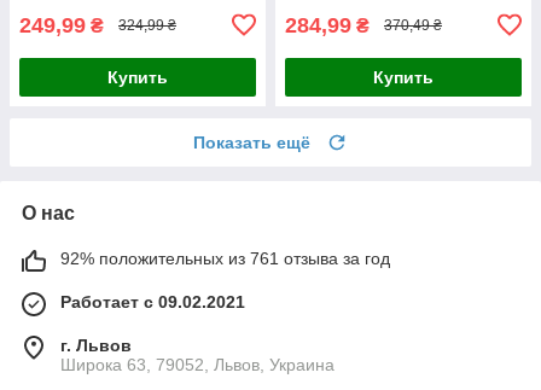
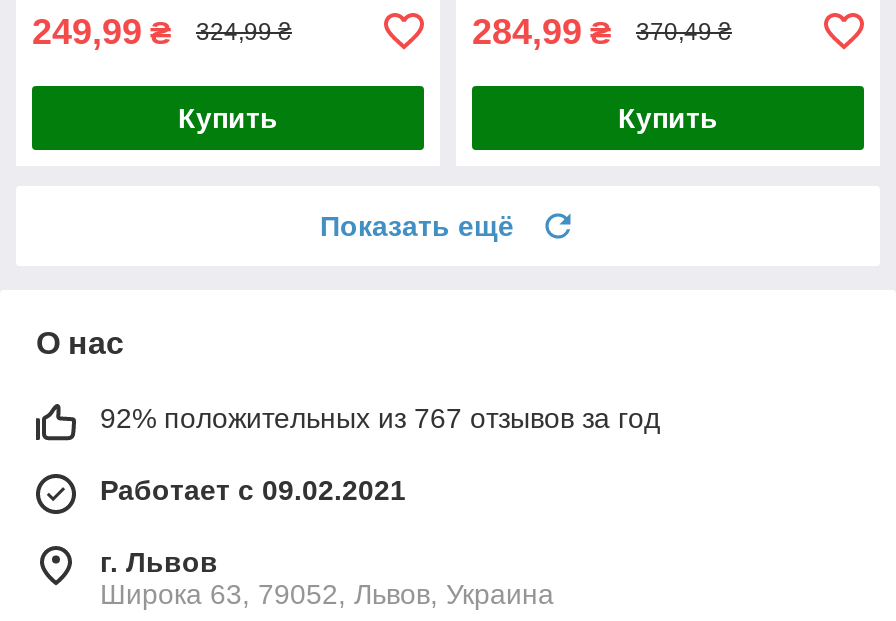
- 92% положительных из 761 отзыва за год
+ 92% положительных из 767 отзывов за год
